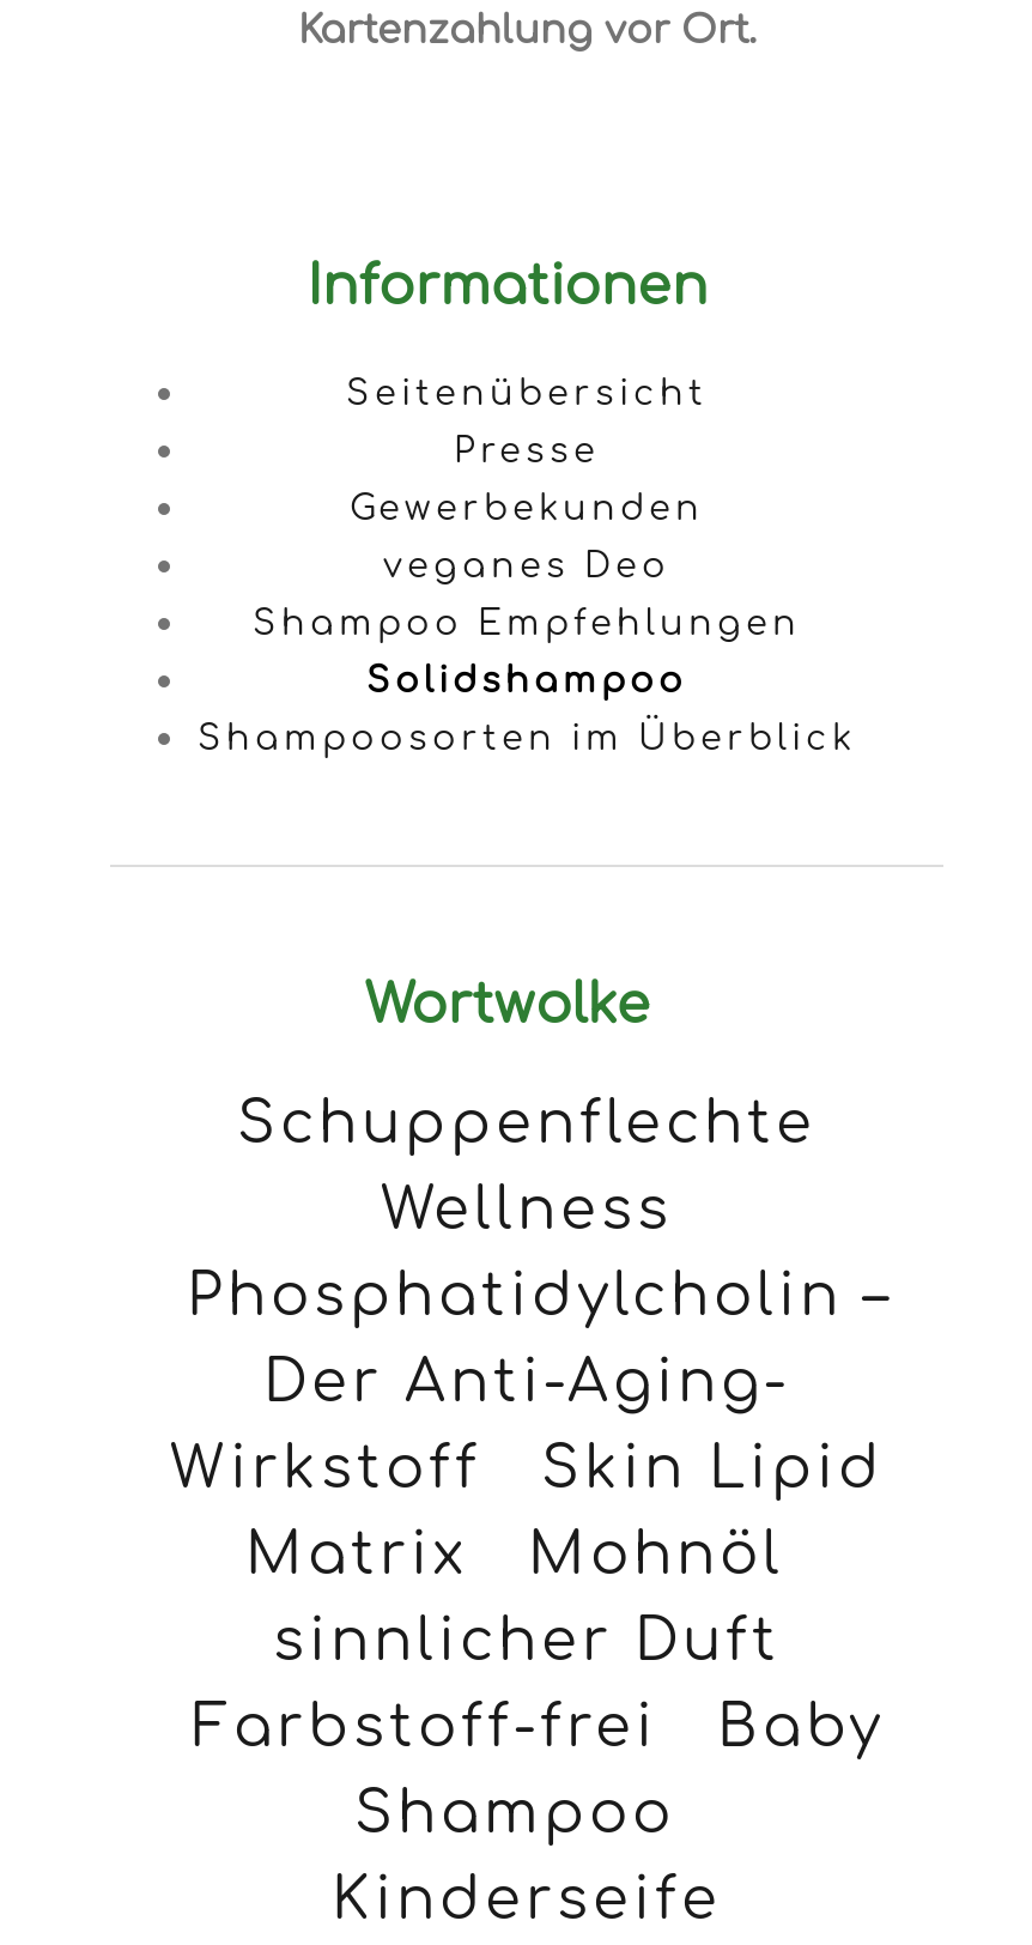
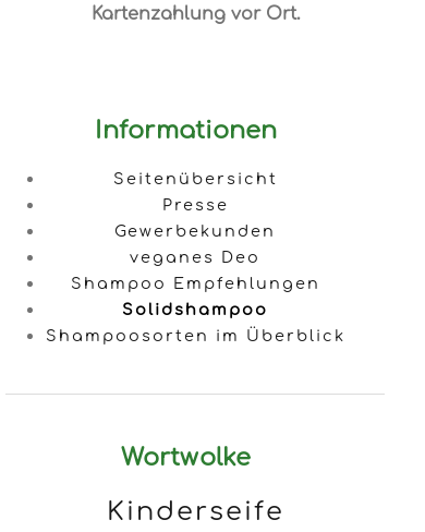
- Schuppenflechte
- Wellness
- Phosphatidylcholin –
- Der Anti-Aging-
- Wirkstoff
- Skin Lipid
- Matrix
- Mohnöl
- sinnlicher Duft
- Farbstoff-frei
- Baby
- Shampoo
